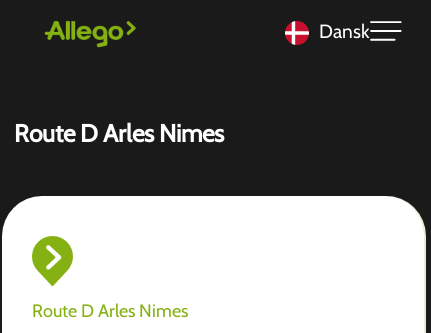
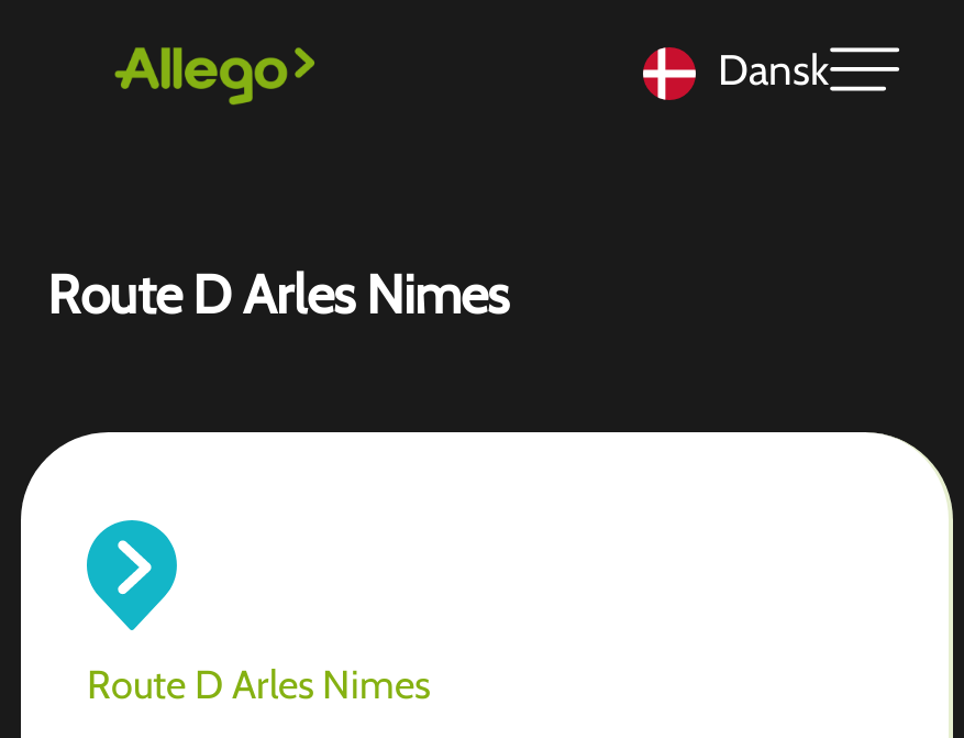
- [image]
+ [image]
